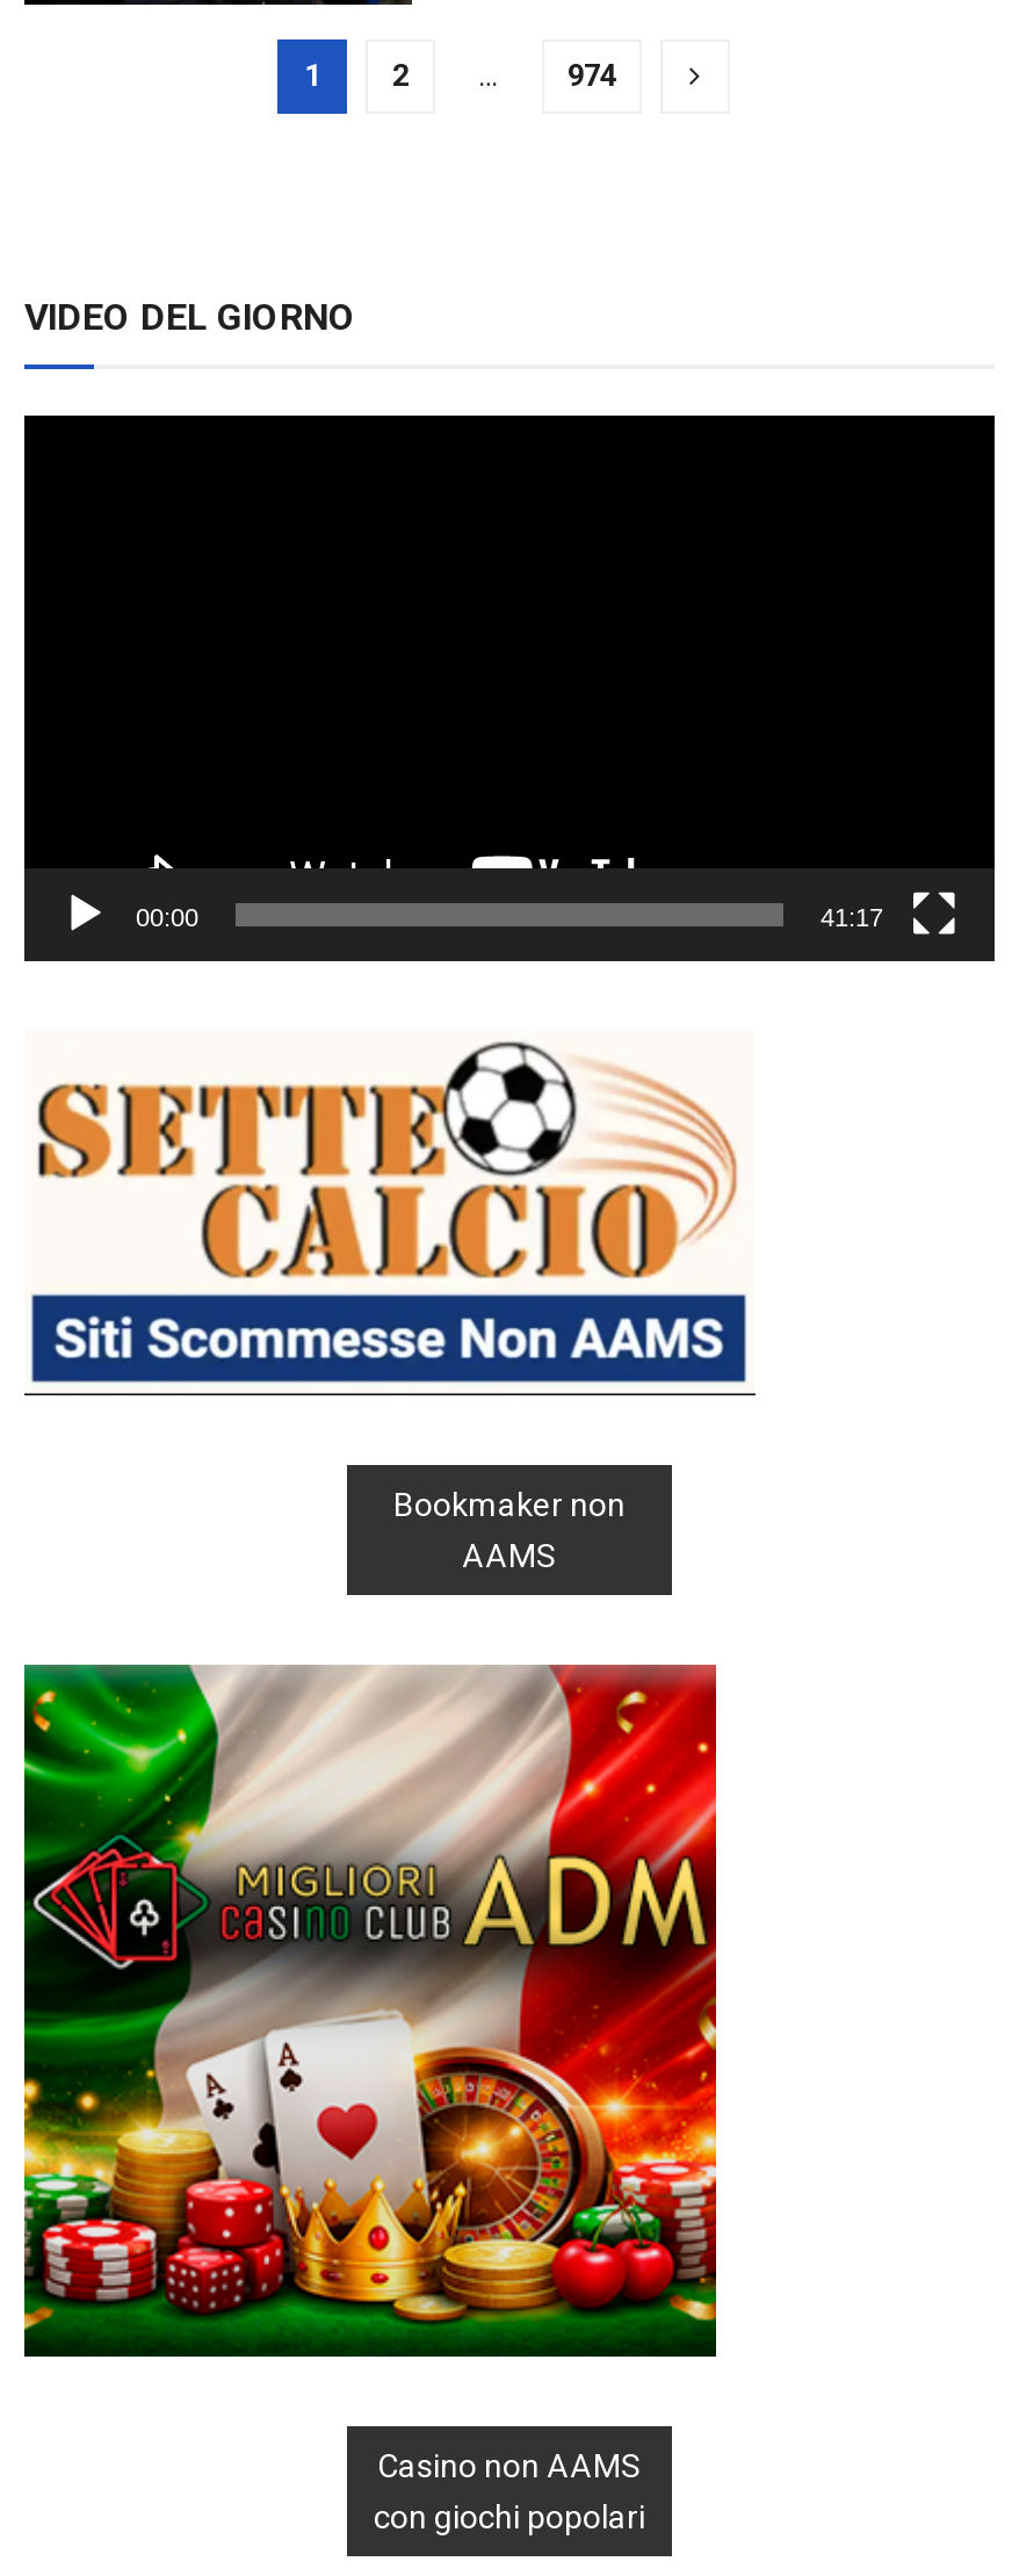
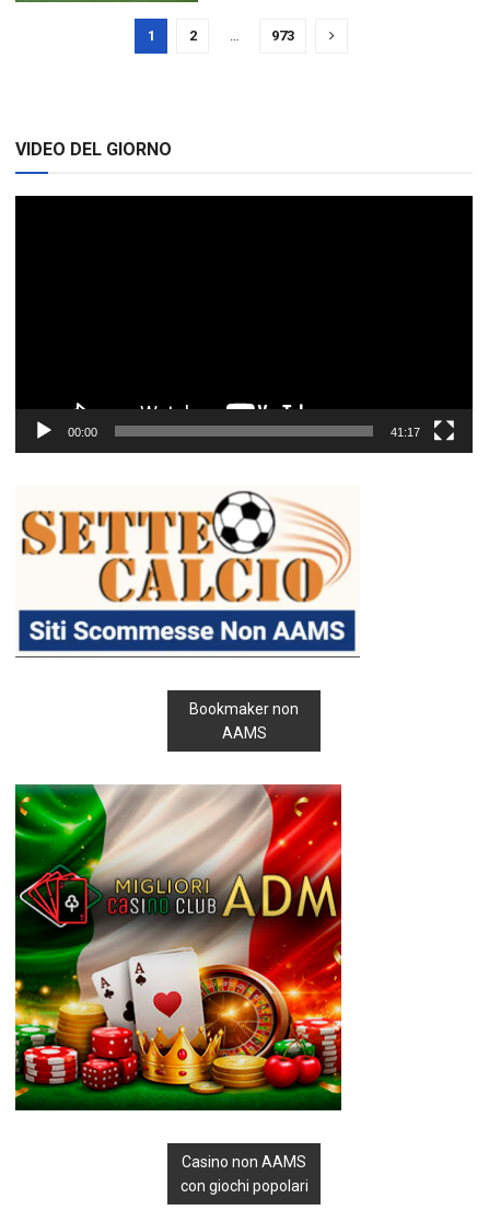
- 974
+ 973
